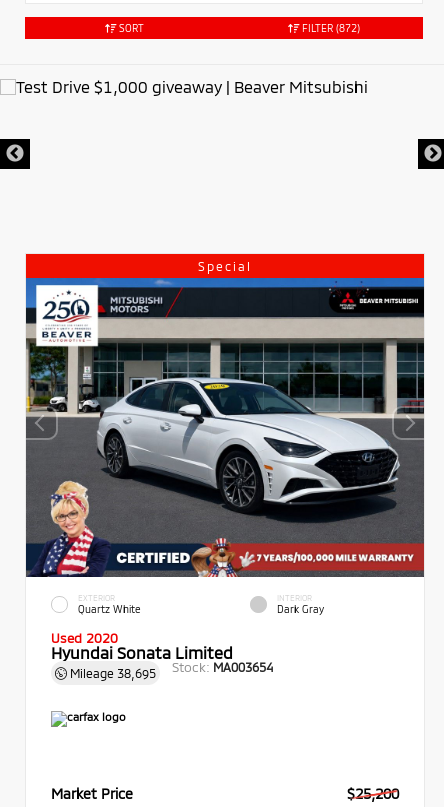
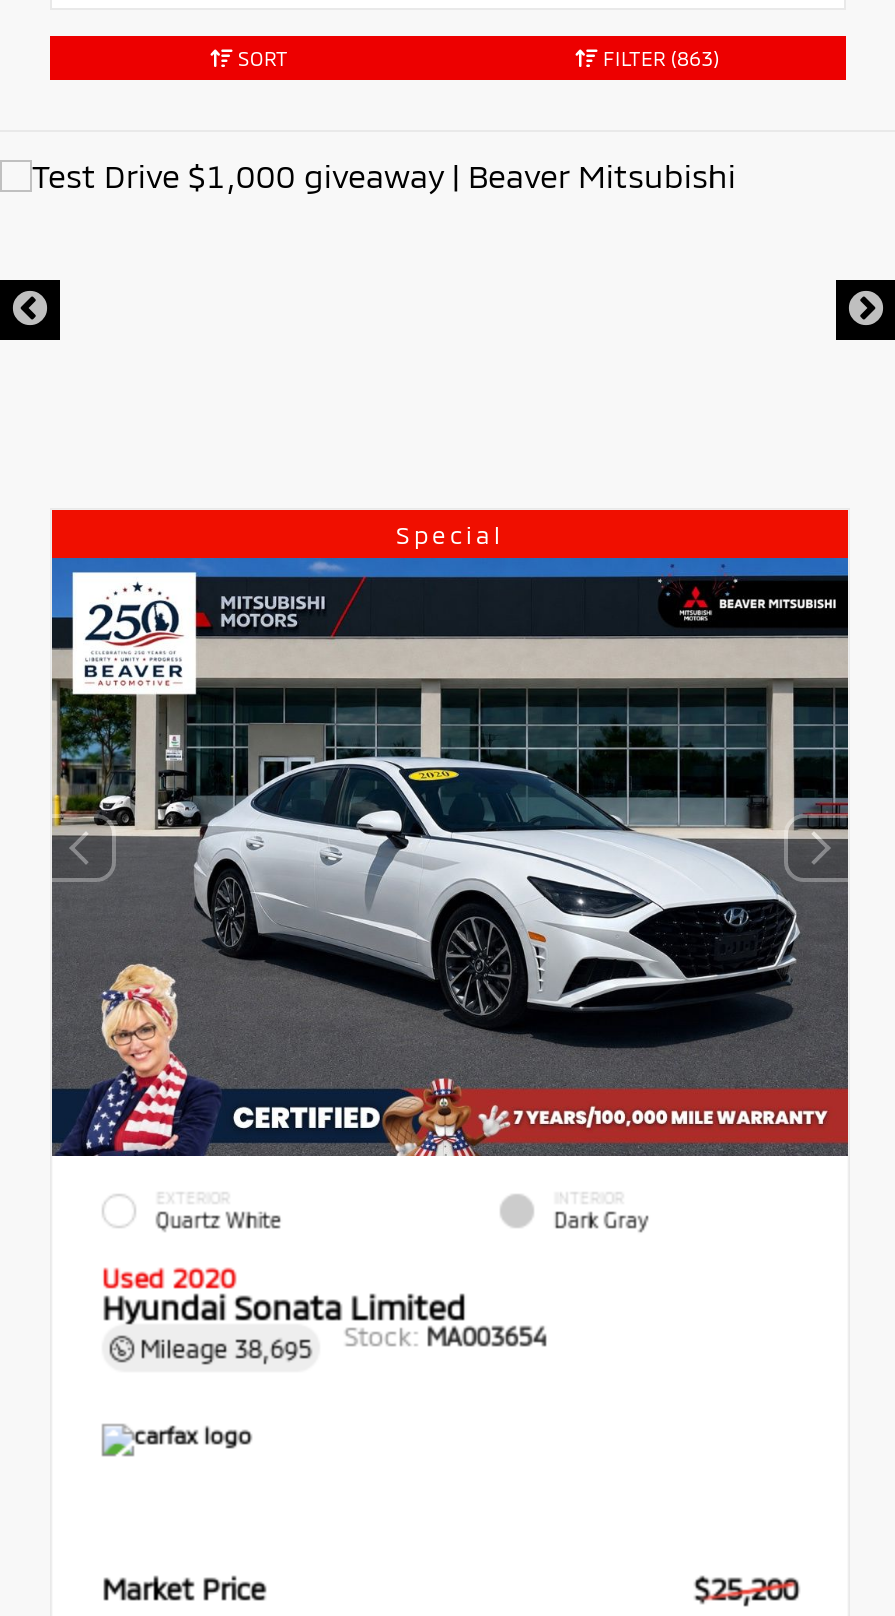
- FILTER (872)
+ FILTER (863)
